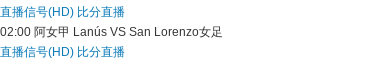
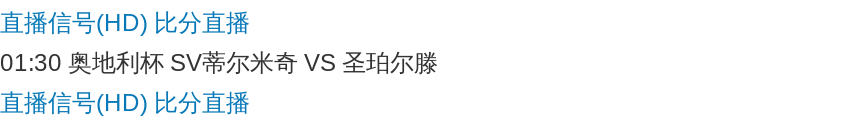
- 02:00 阿女甲Lanús VS San Lorenzo女足
+ 01:30 奥地利杯SV蒂尔米奇 VS 圣珀尔滕
